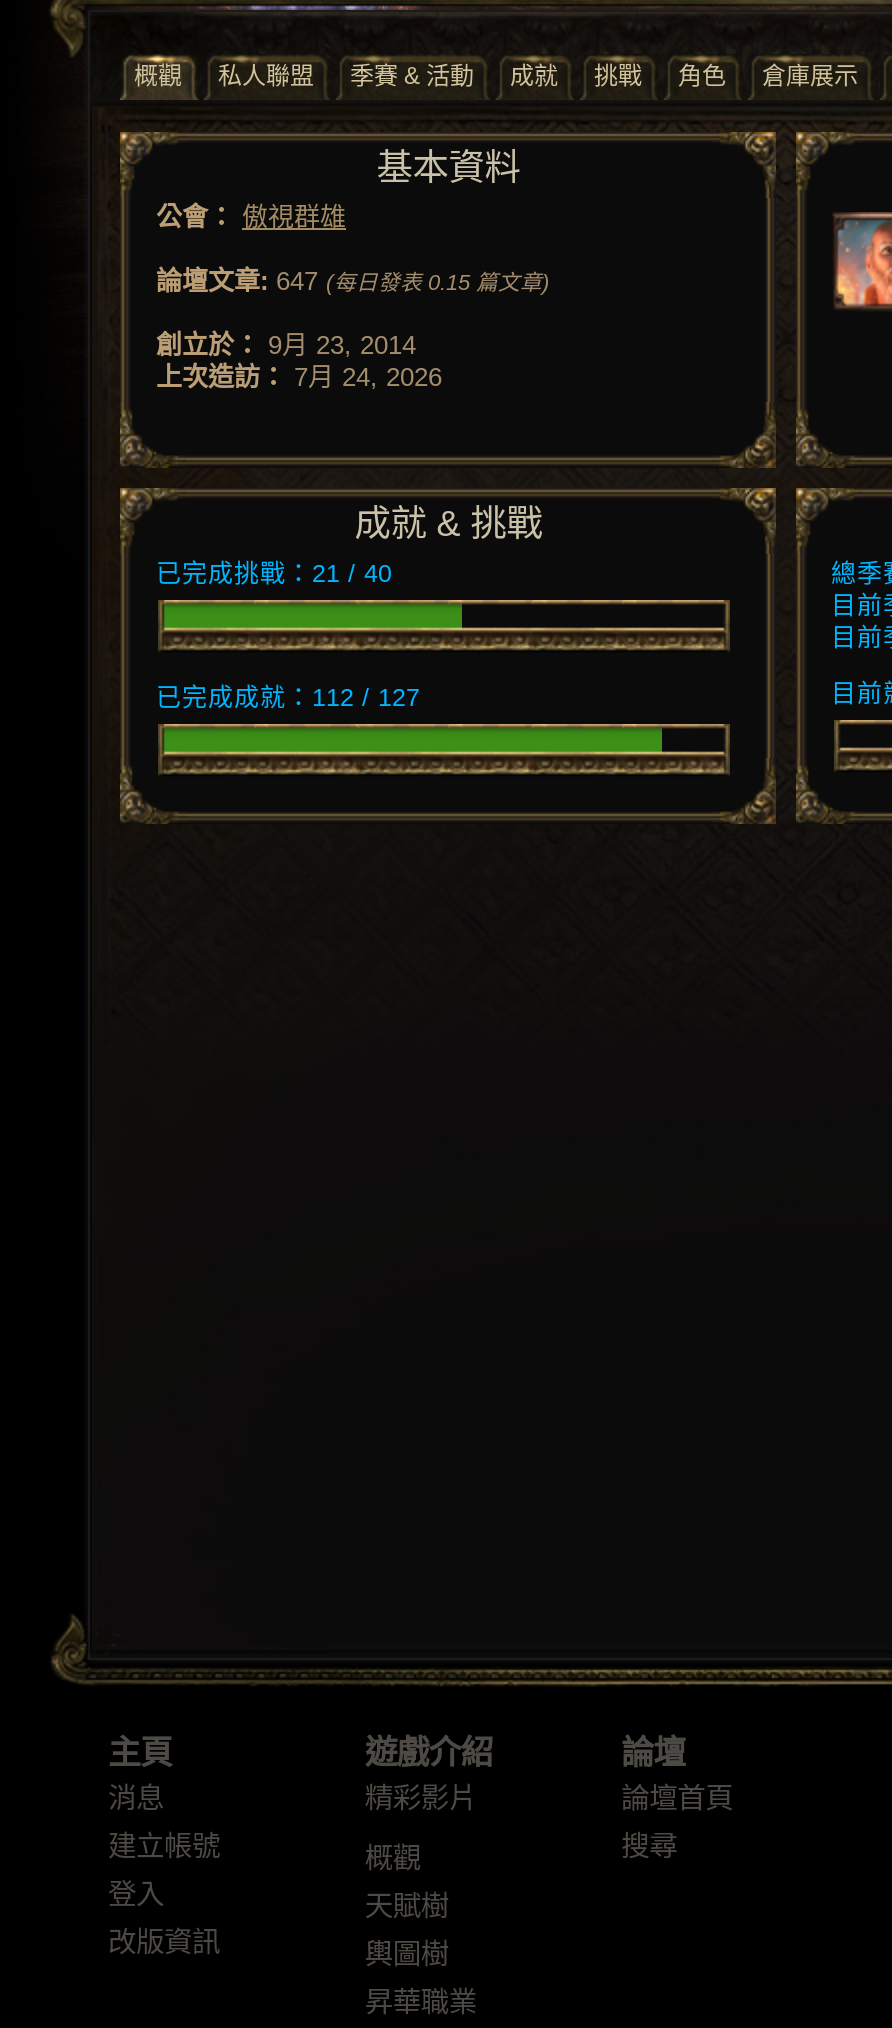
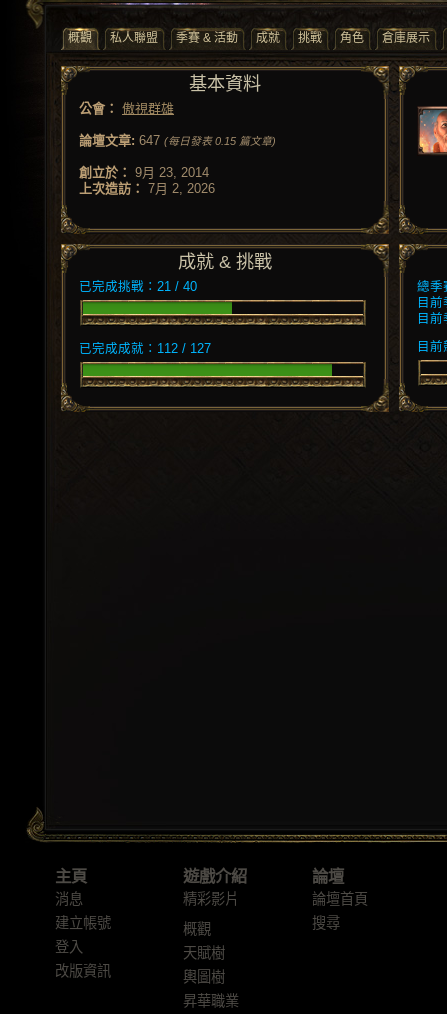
- 上次造訪：7月 24, 2026
+ 上次造訪：7月 2, 2026
